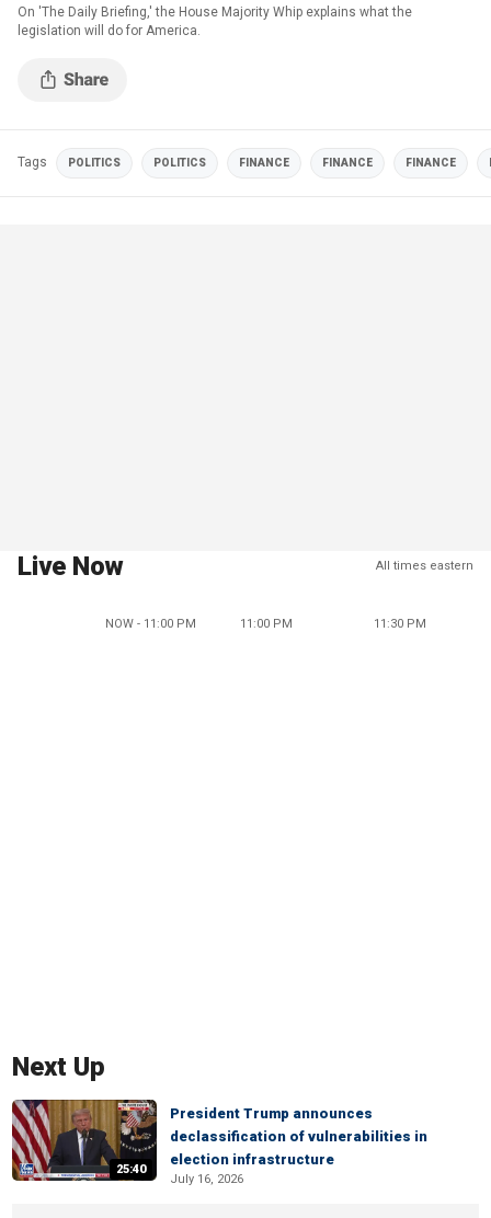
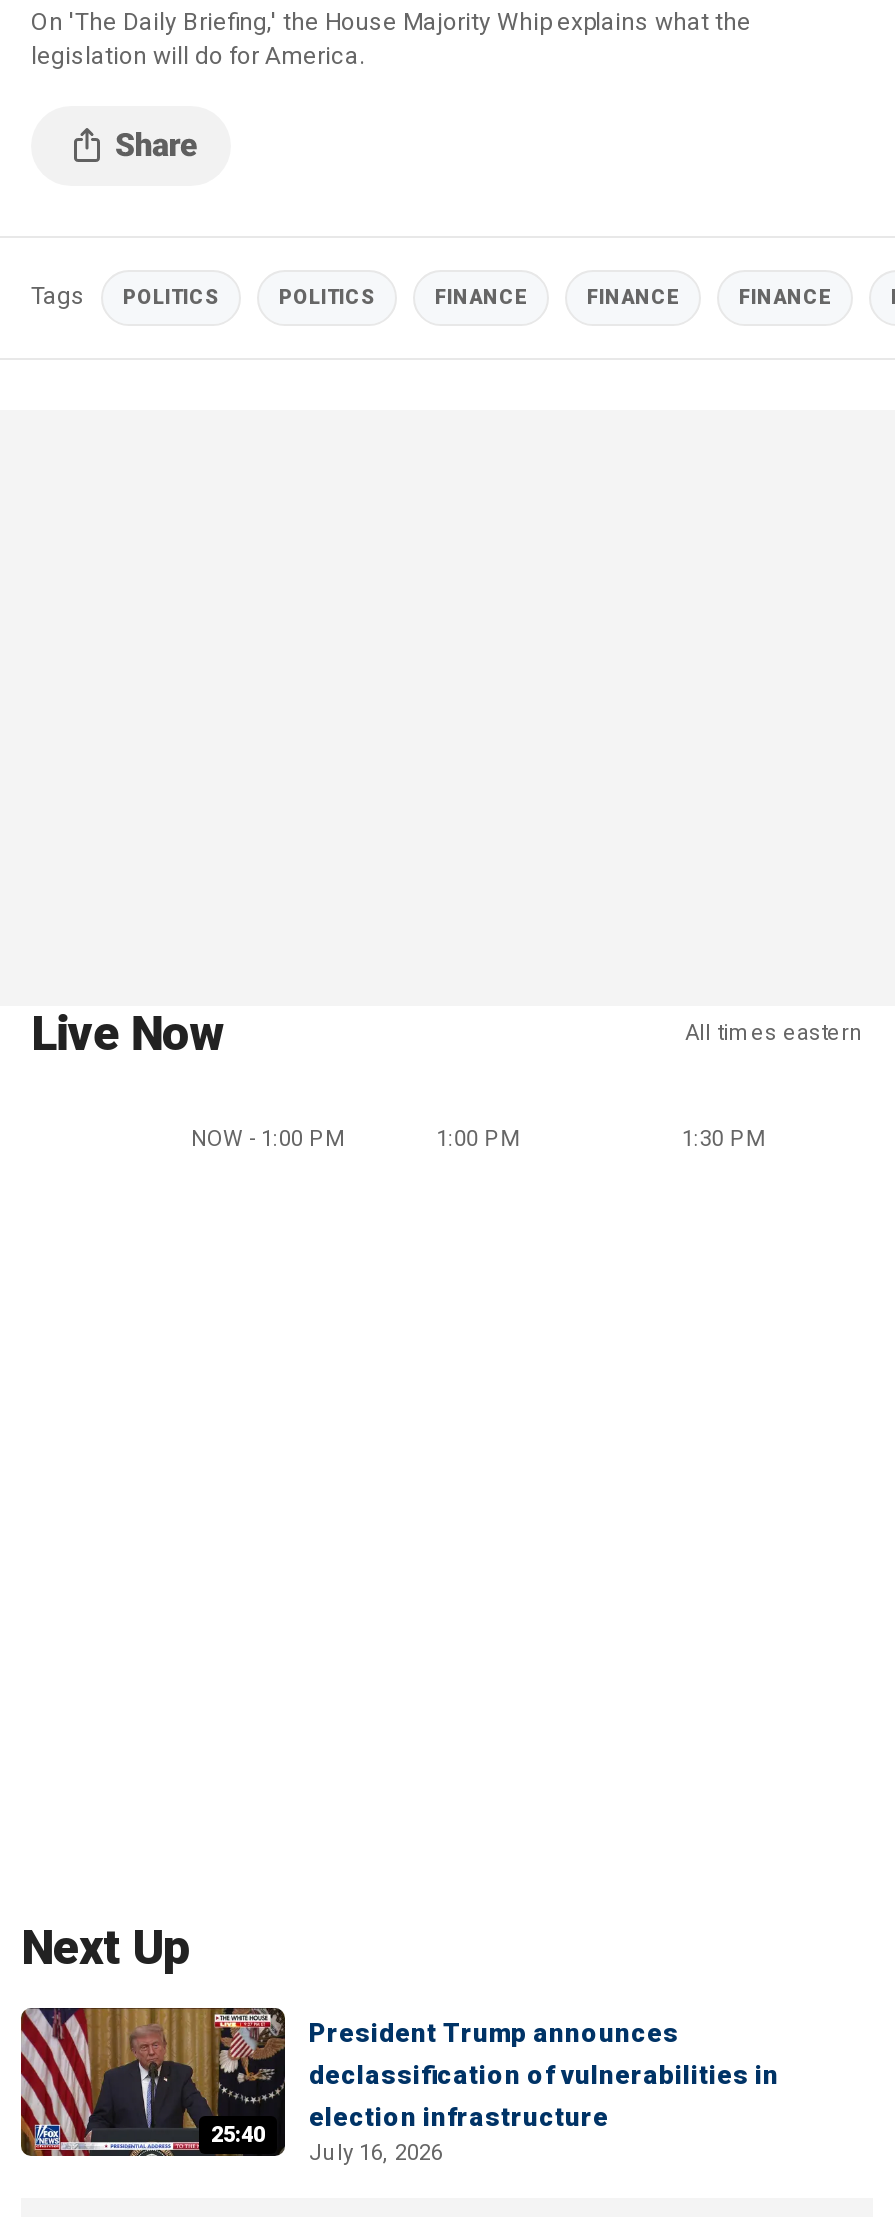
- NOW - 11:00 PM
+ NOW - 1:00 PM

- 11:00 PM
+ 1:00 PM

- 11:30 PM
+ 1:30 PM
